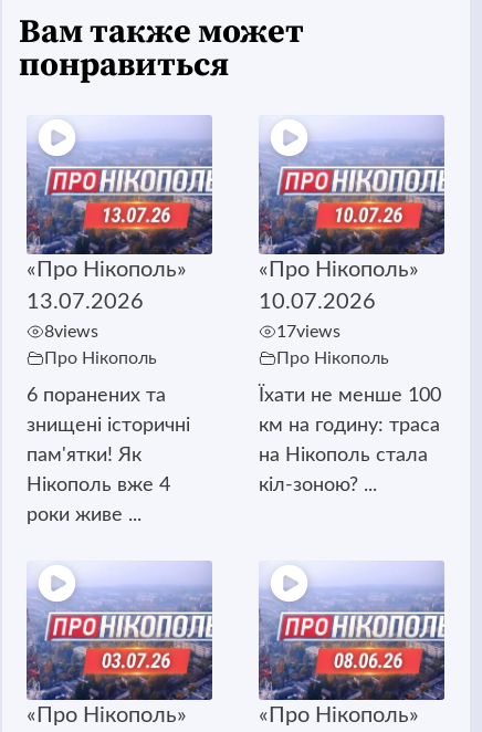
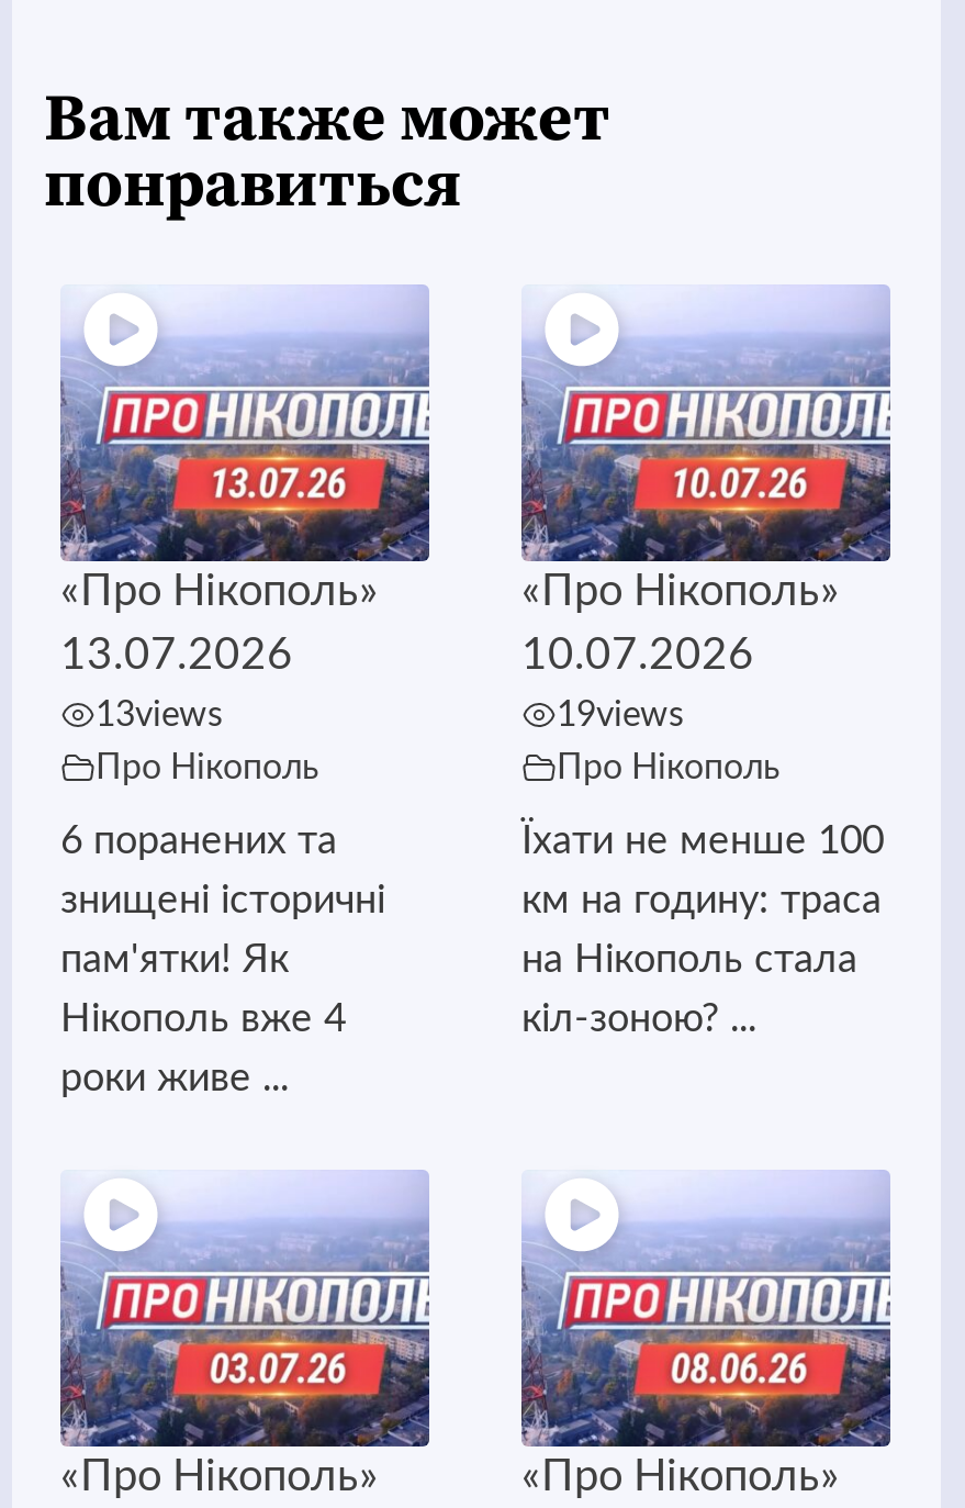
- 8views
+ 13views

- 17views
+ 19views
